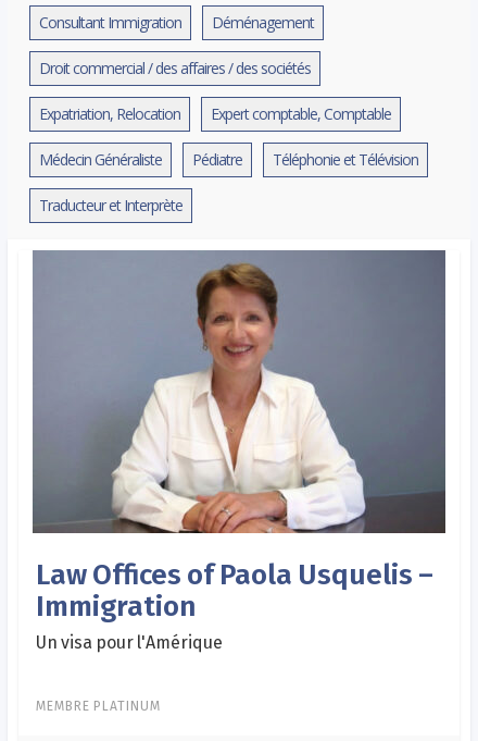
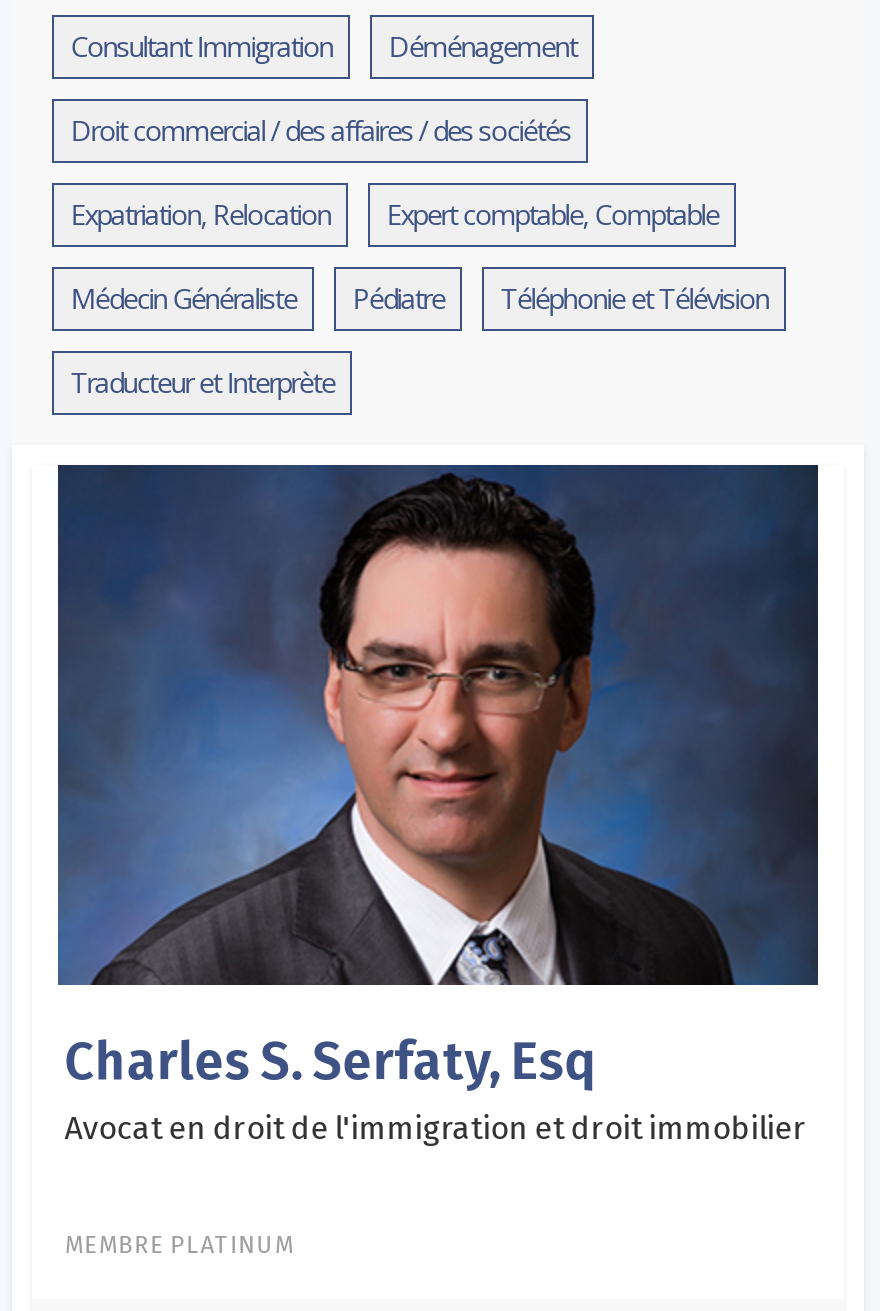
- [image]
- Law Offices of Paola Usquelis –
- Immigration
- Un visa pour l'Amérique
+ [image]
+ Charles S. Serfaty, Esq
+ Avocat en droit de l'immigration et droit immobilier
